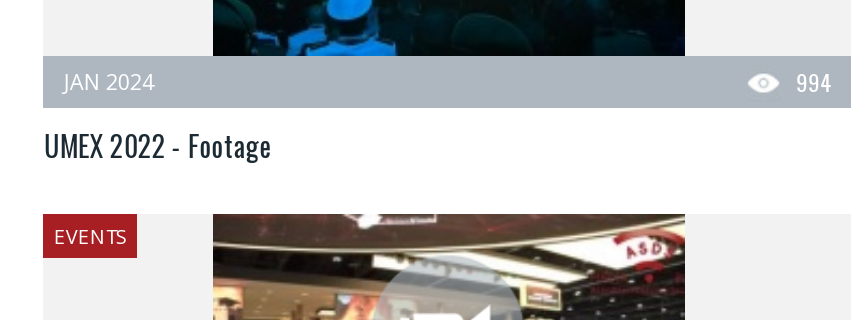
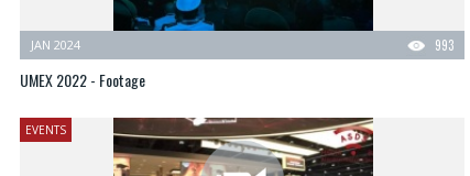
- 994
+ 993
